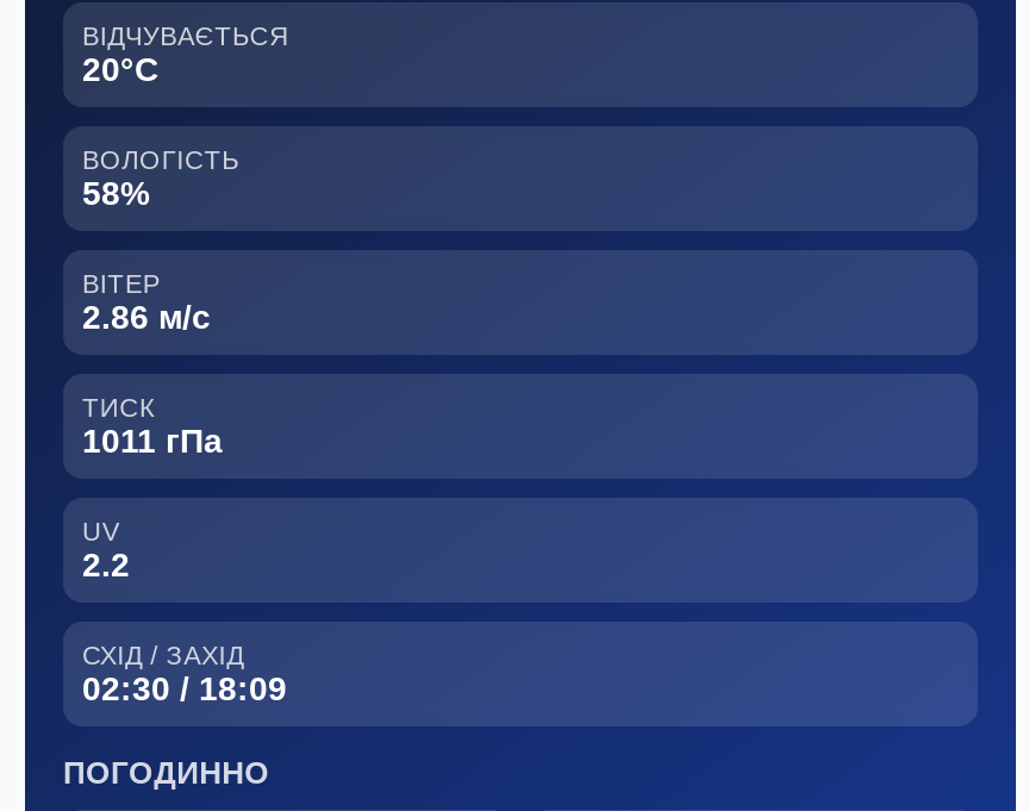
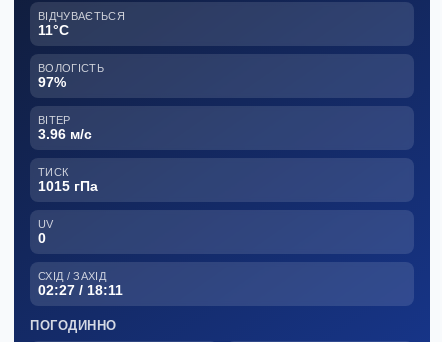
- 20°C
+ 11°C

- 58%
+ 97%

- 2.86 м/с
+ 3.96 м/с

- 1011 гПа
+ 1015 гПа

- 2.2
+ 0

- 02:30 / 18:09
+ 02:27 / 18:11
